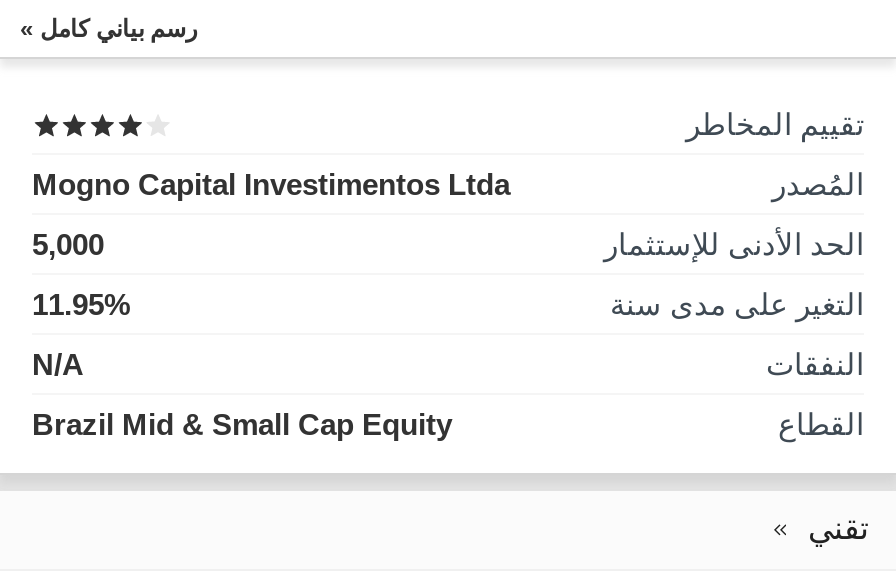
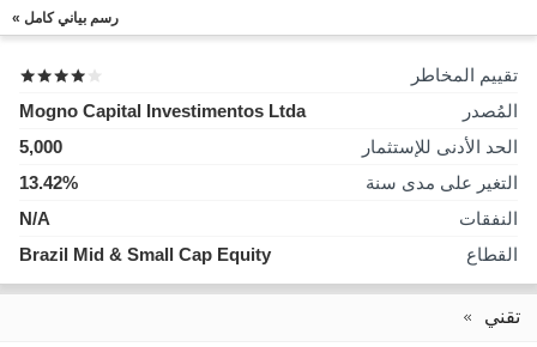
- 11.95%
+ 13.42%
